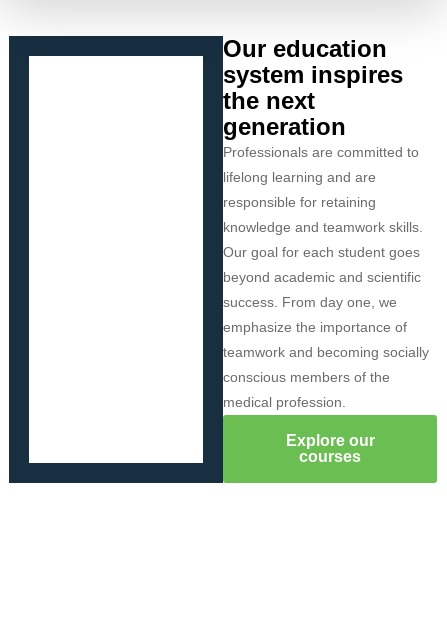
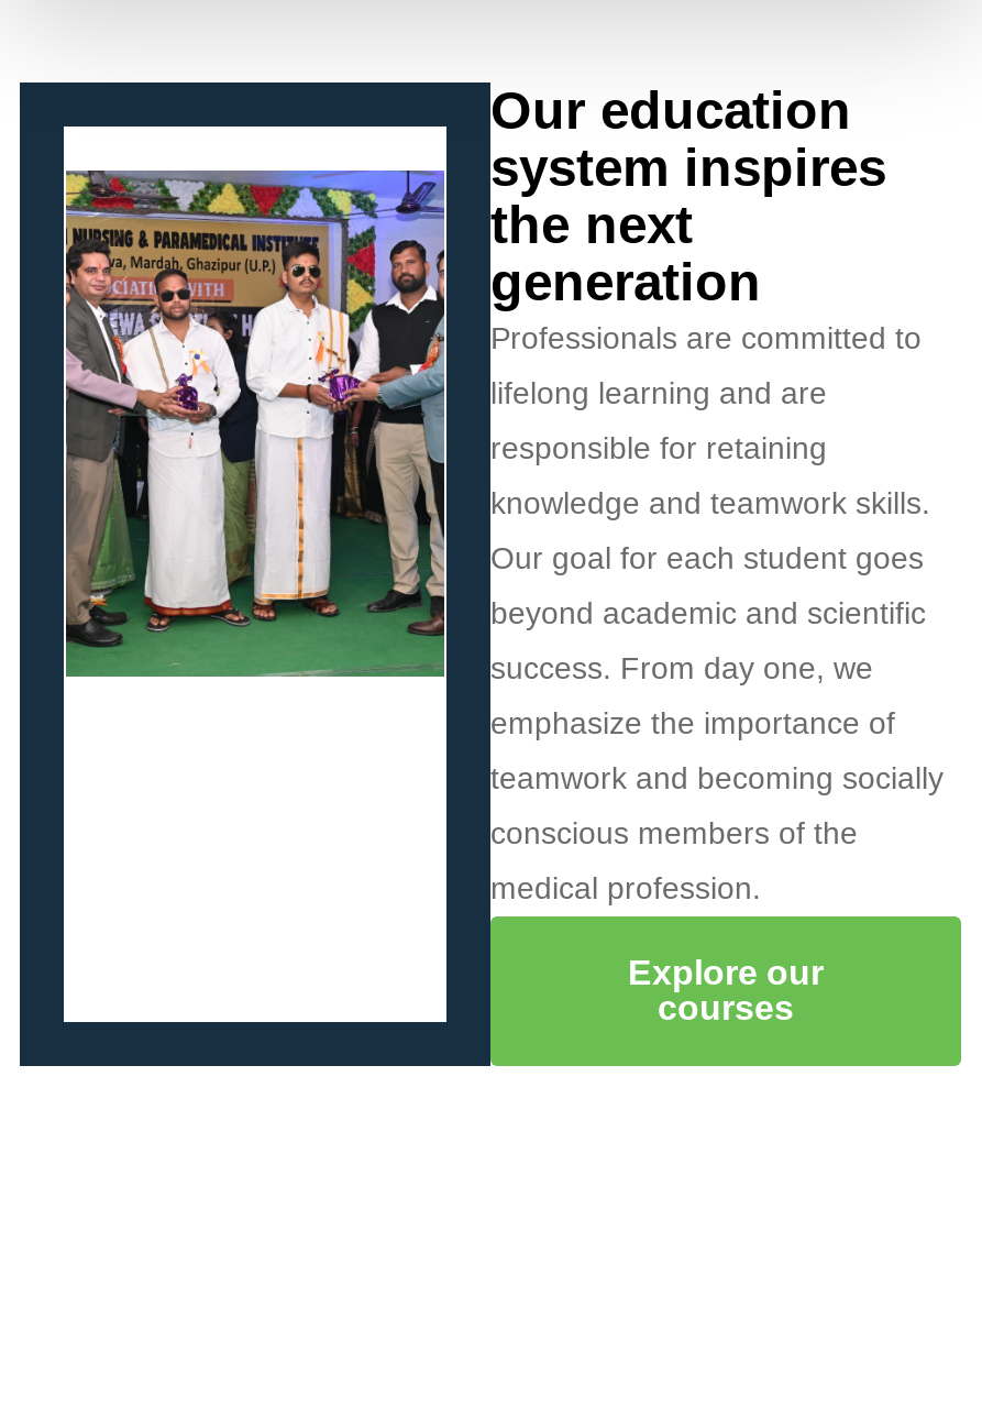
+ [image]
